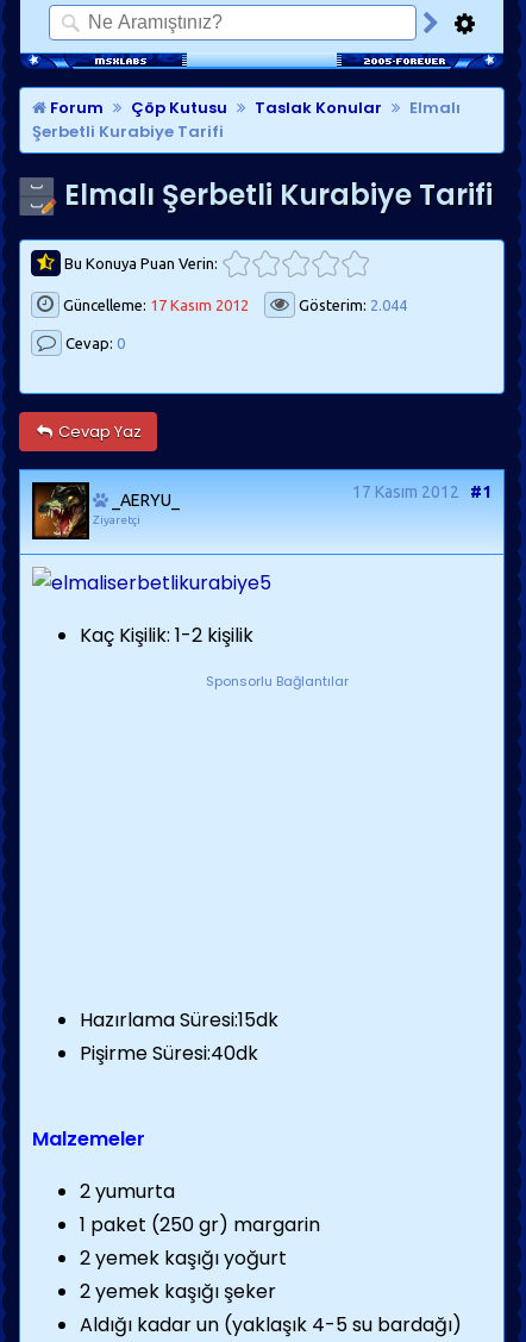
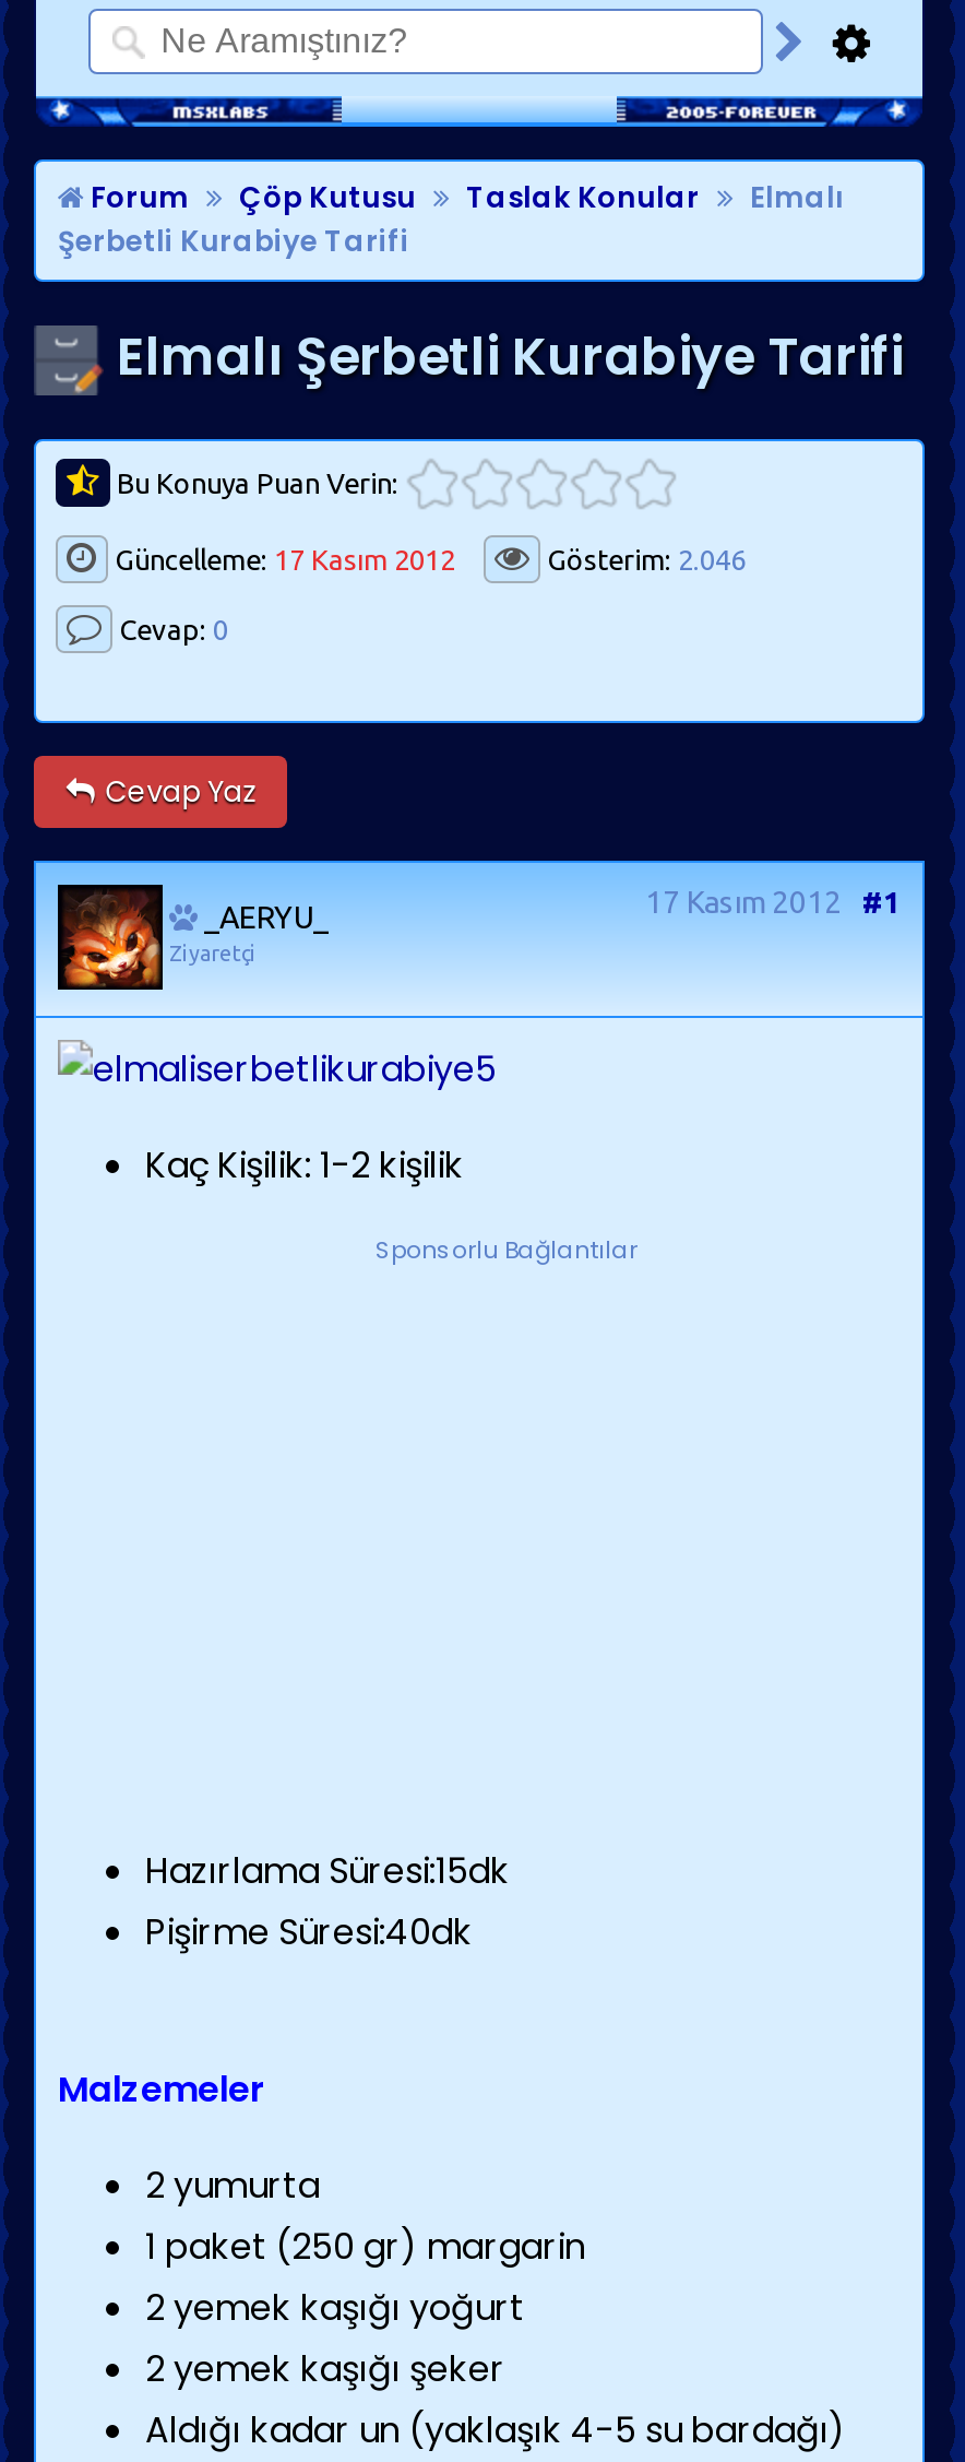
- Gösterim: 2.044
+ Gösterim: 2.046

- [image]
+ [image]
